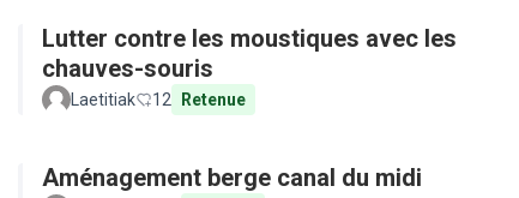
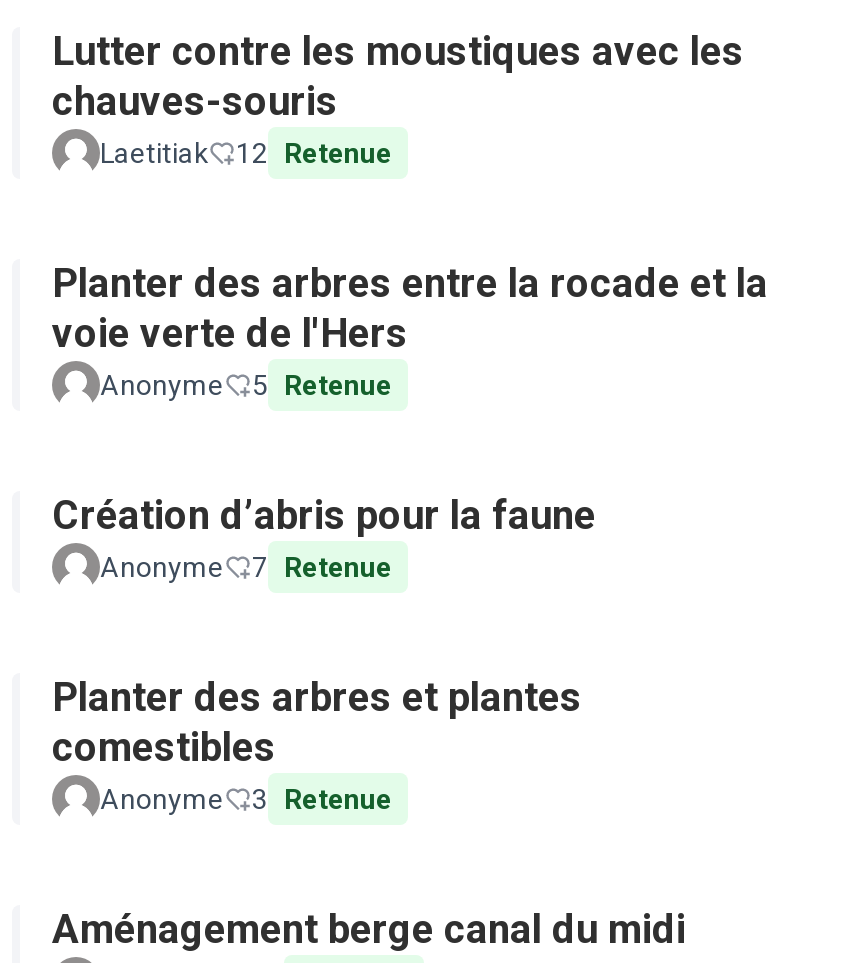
+ Planter des arbres entre la rocade et la
+ voie verte de l'Hers
+ Anonyme
+ 5 Retenue
+ Création d’abris pour la faune
+ Anonyme
+ 7 Retenue
+ Planter des arbres et plantes
+ comestibles
+ Anonyme
+ 3 Retenue
